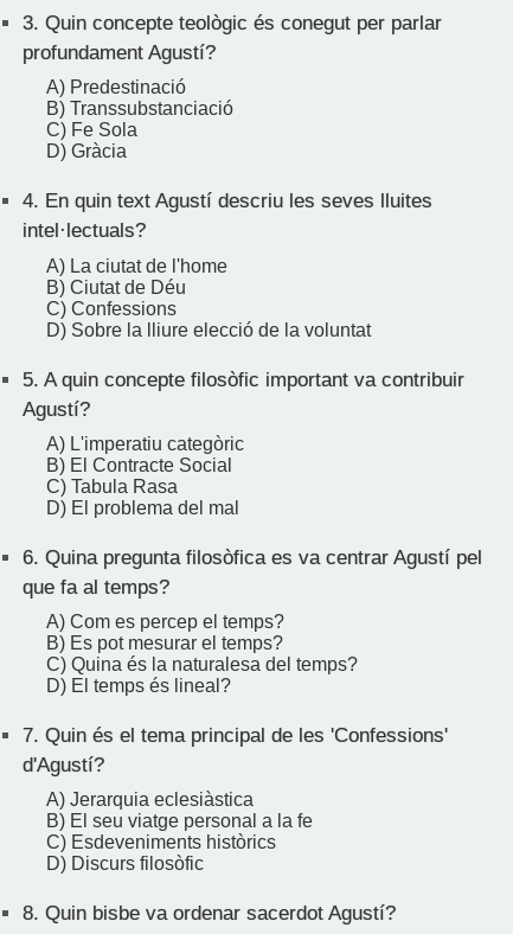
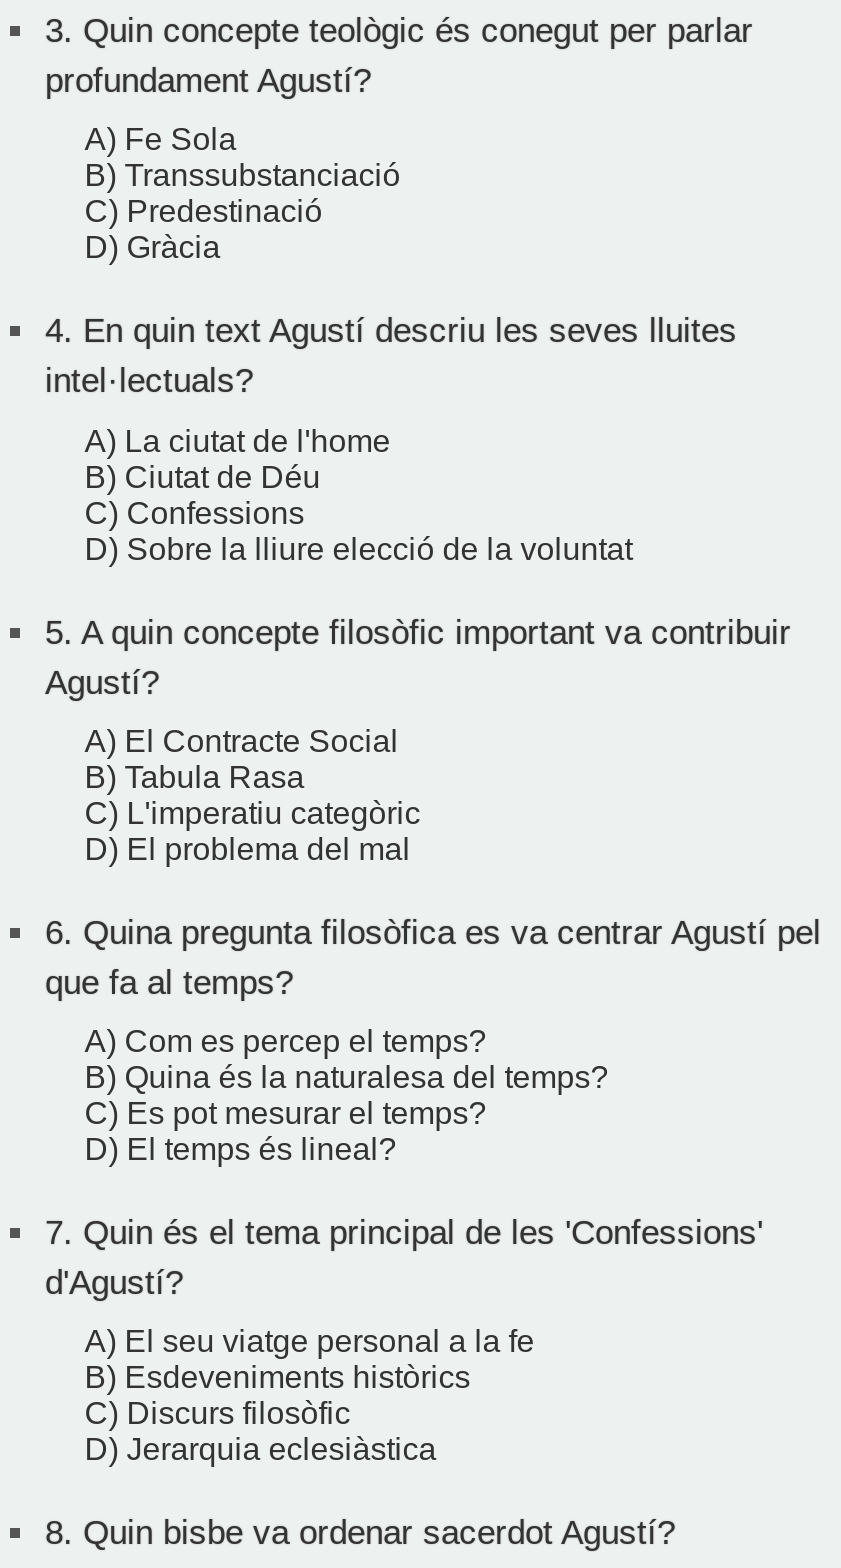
- A) Predestinació
+ A) Fe Sola

- C) Fe Sola
+ C) Predestinació

- A) L'imperatiu categòric
- B) El Contracte Social
- C) Tabula Rasa
+ A) El Contracte Social
+ B) Tabula Rasa
+ C) L'imperatiu categòric

- B) Es pot mesurar el temps?
- C) Quina és la naturalesa del temps?
+ B) Quina és la naturalesa del temps?
+ C) Es pot mesurar el temps?

- A) Jerarquia eclesiàstica
- B) El seu viatge personal a la fe
- C) Esdeveniments històrics
- D) Discurs filosòfic
+ A) El seu viatge personal a la fe
+ B) Esdeveniments històrics
+ C) Discurs filosòfic
+ D) Jerarquia eclesiàstica
